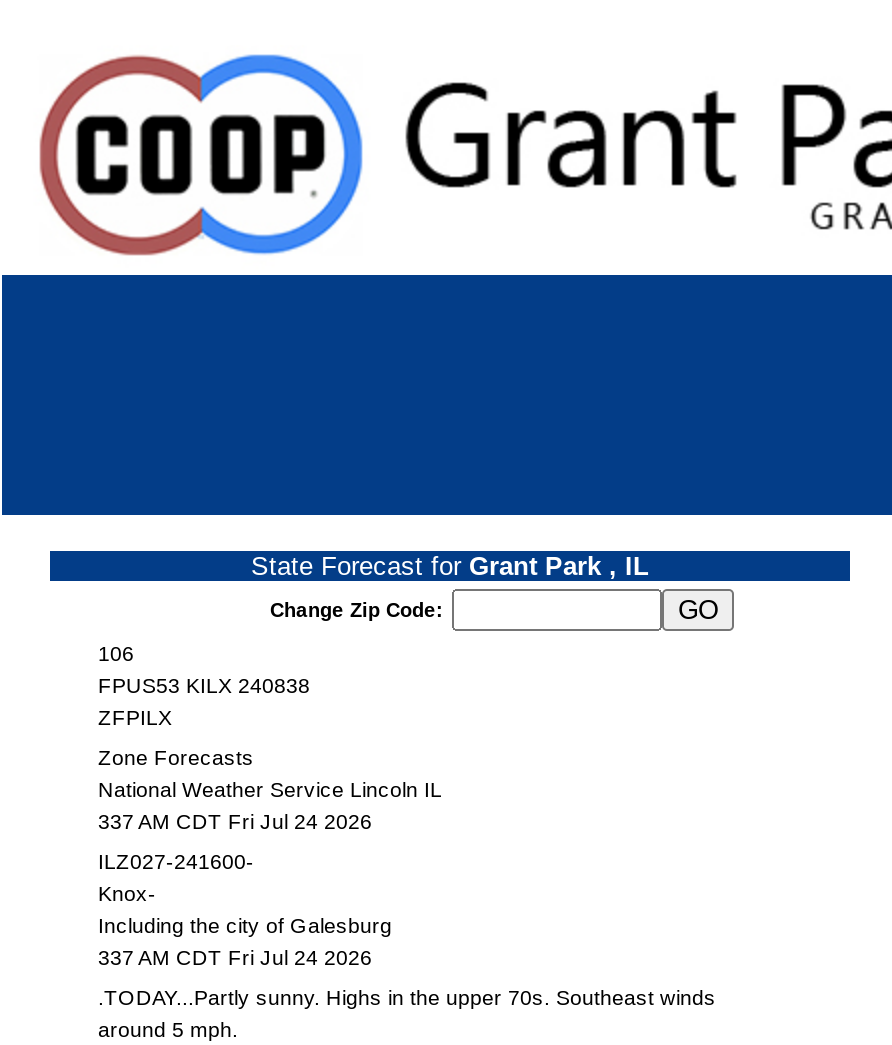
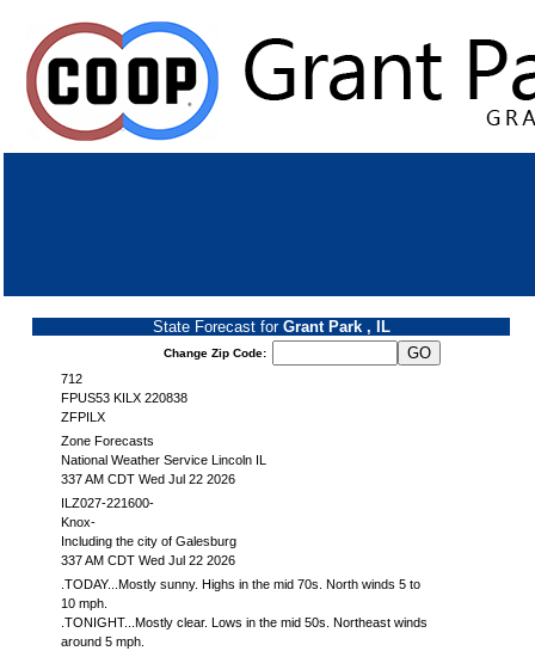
- 106
+ 712

- FPUS53 KILX 240838
+ FPUS53 KILX 220838

- 337 AM CDT Fri Jul 24 2026
+ 337 AM CDT Wed Jul 22 2026

- ILZ027-241600-
+ ILZ027-221600-

- 337 AM CDT Fri Jul 24 2026
+ 337 AM CDT Wed Jul 22 2026

- .TODAY...Partly sunny. Highs in the upper 70s. Southeast winds
+ .TODAY...Mostly sunny. Highs in the mid 70s. North winds 5 to
+ 10 mph.
+ .TONIGHT...Mostly clear. Lows in the mid 50s. Northeast winds
